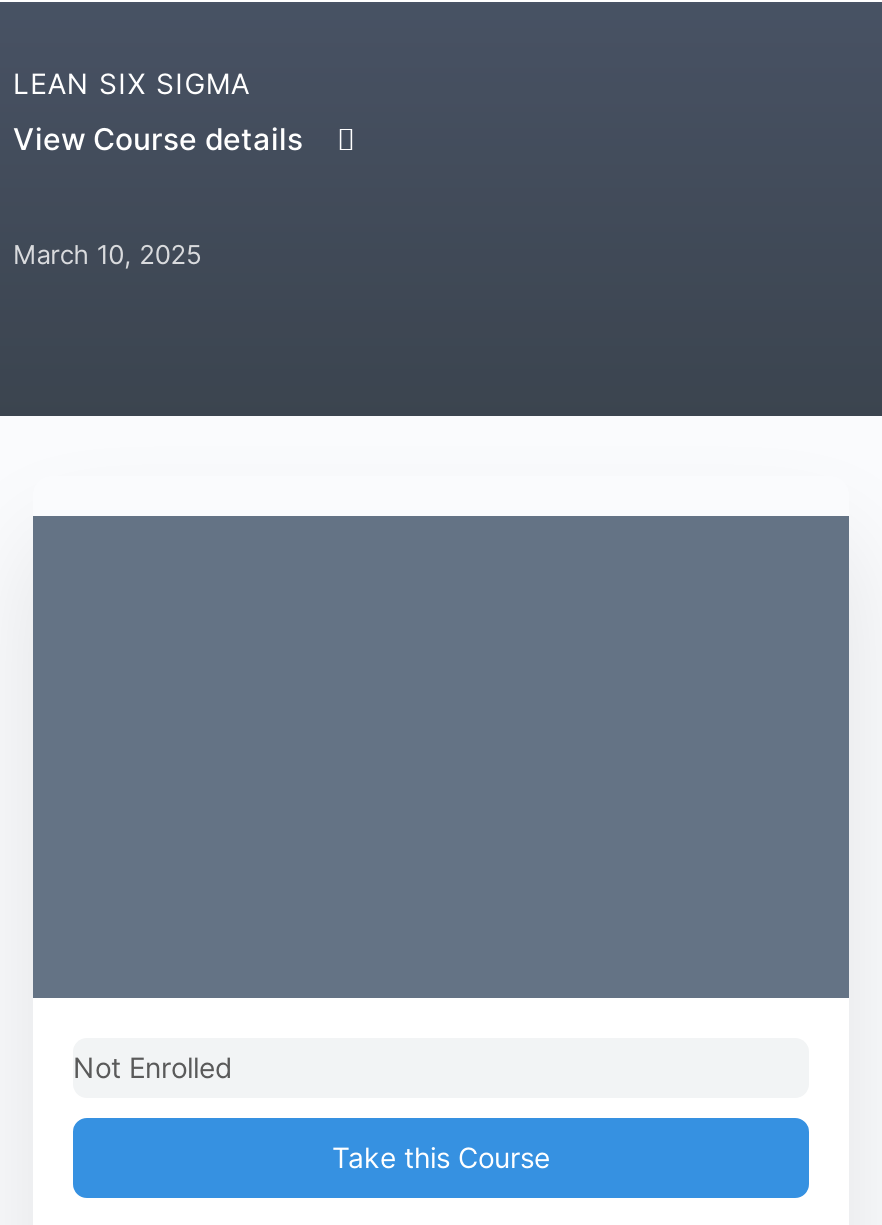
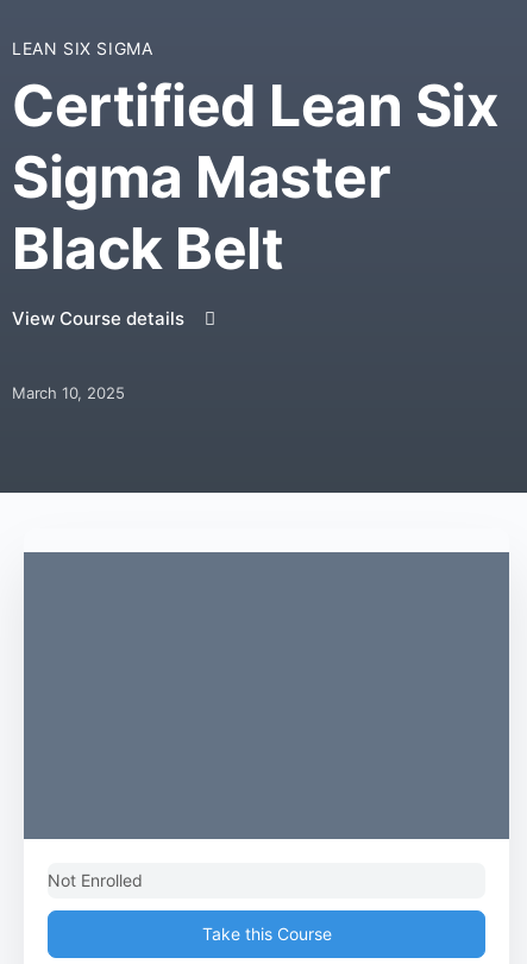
+ Certified Lean Six
+ Sigma Master
+ Black Belt
